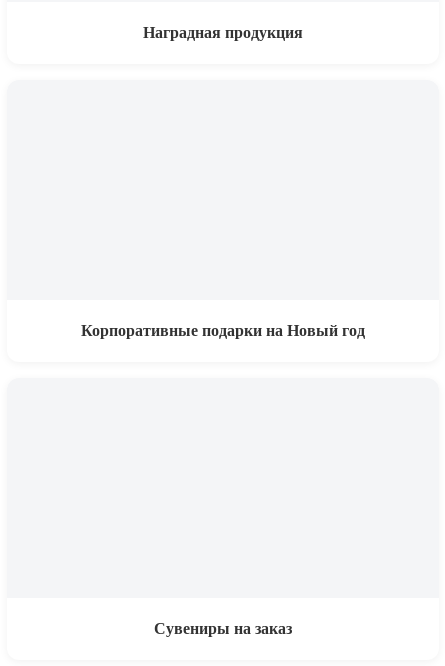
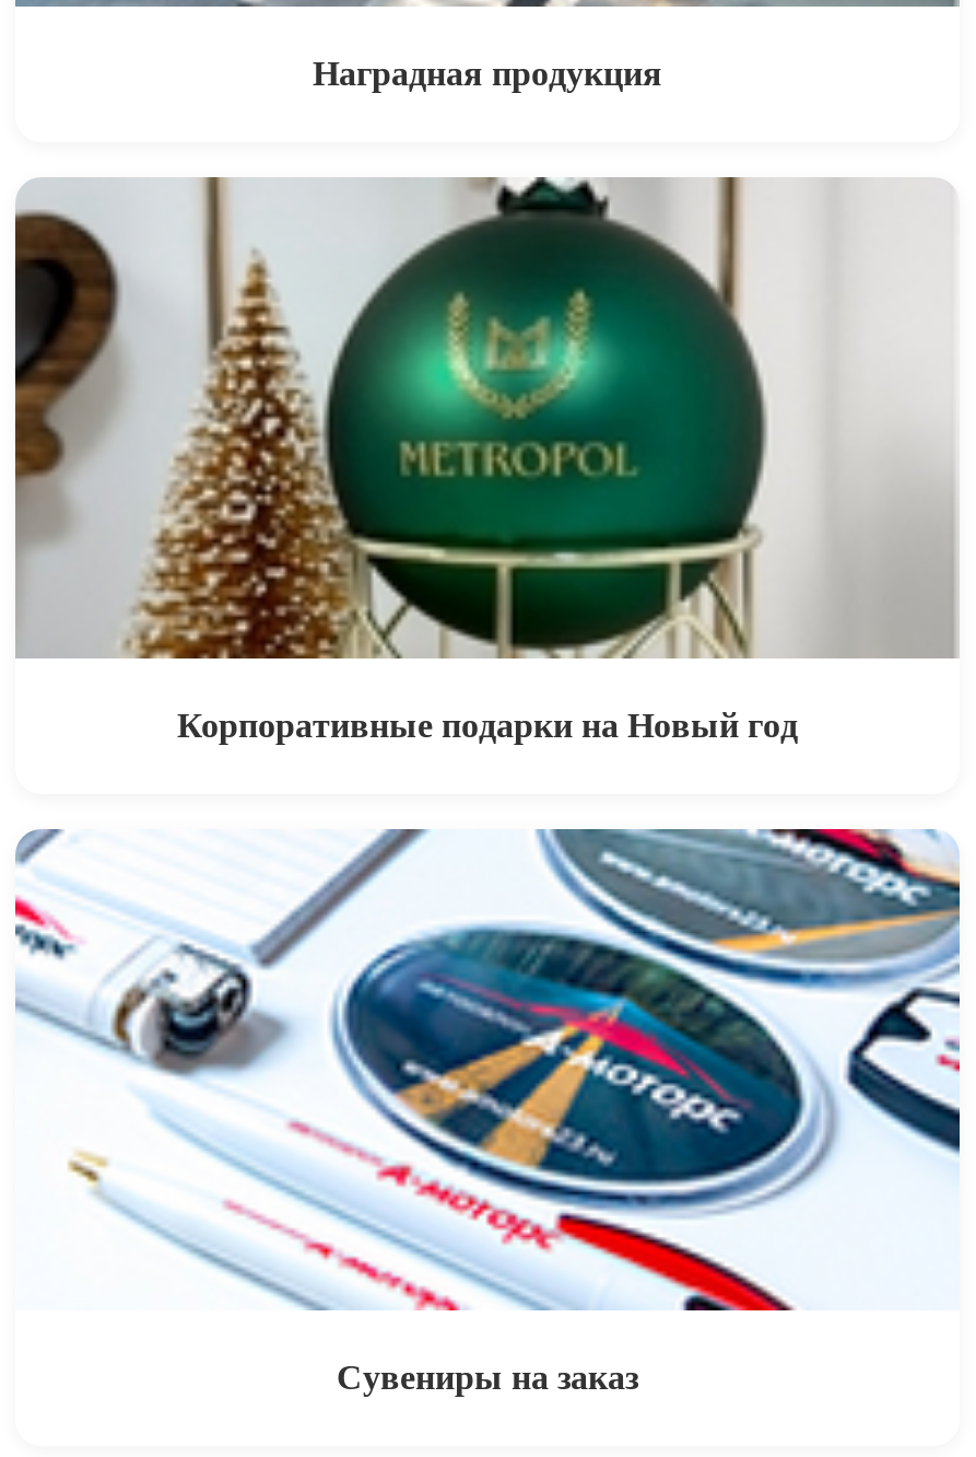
+ [image]

+ [image]
